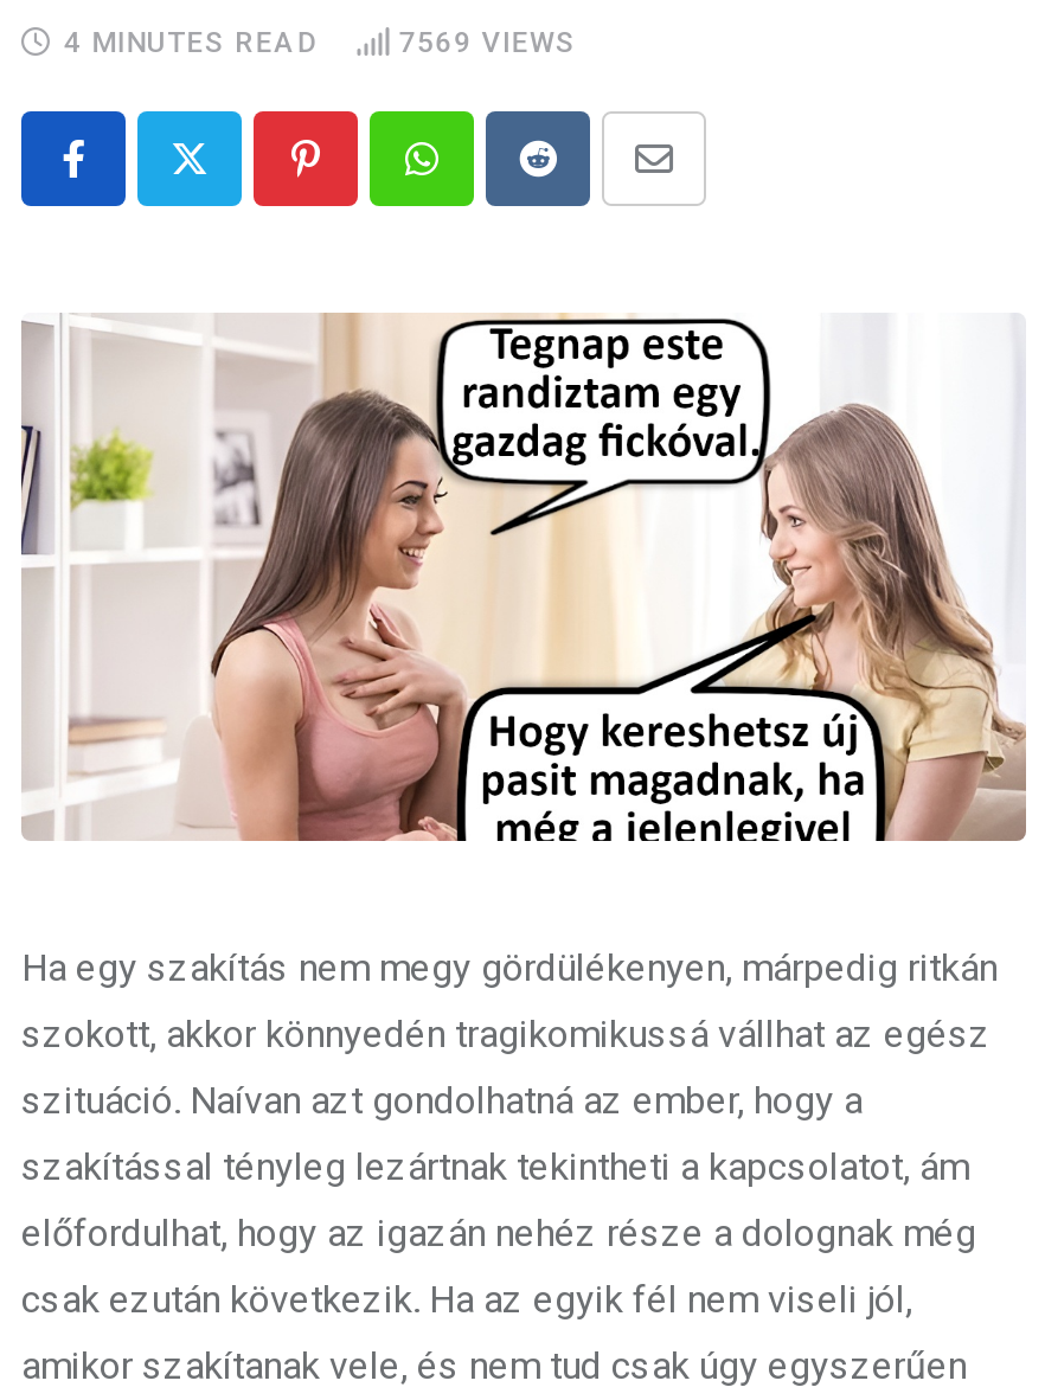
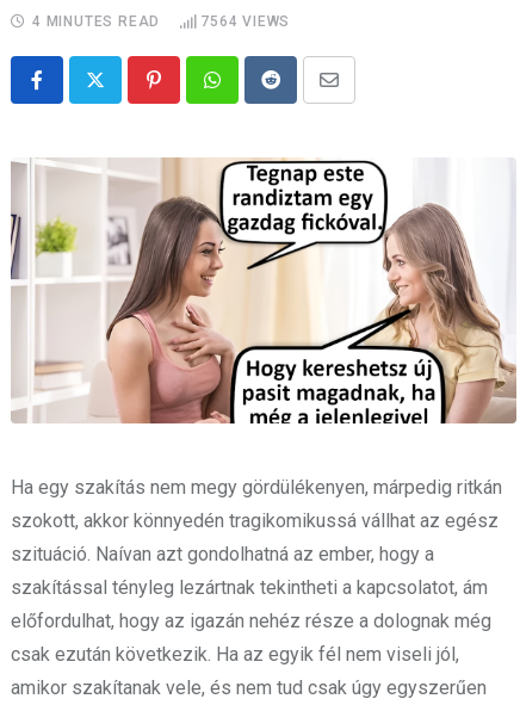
- 7569 VIEWS
+ 7564 VIEWS
